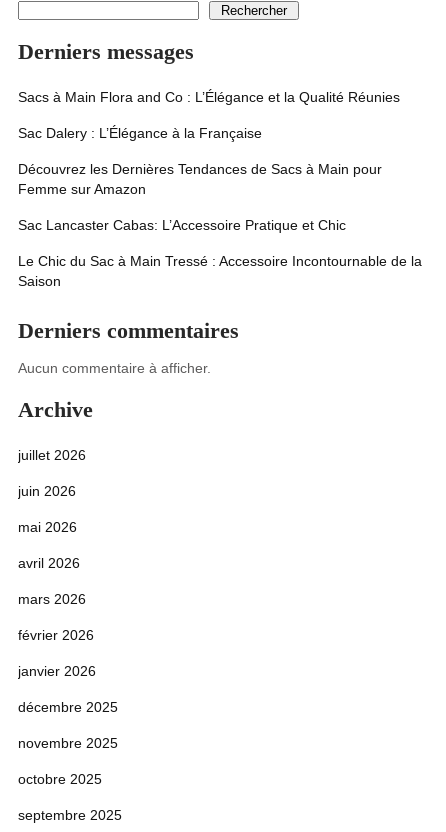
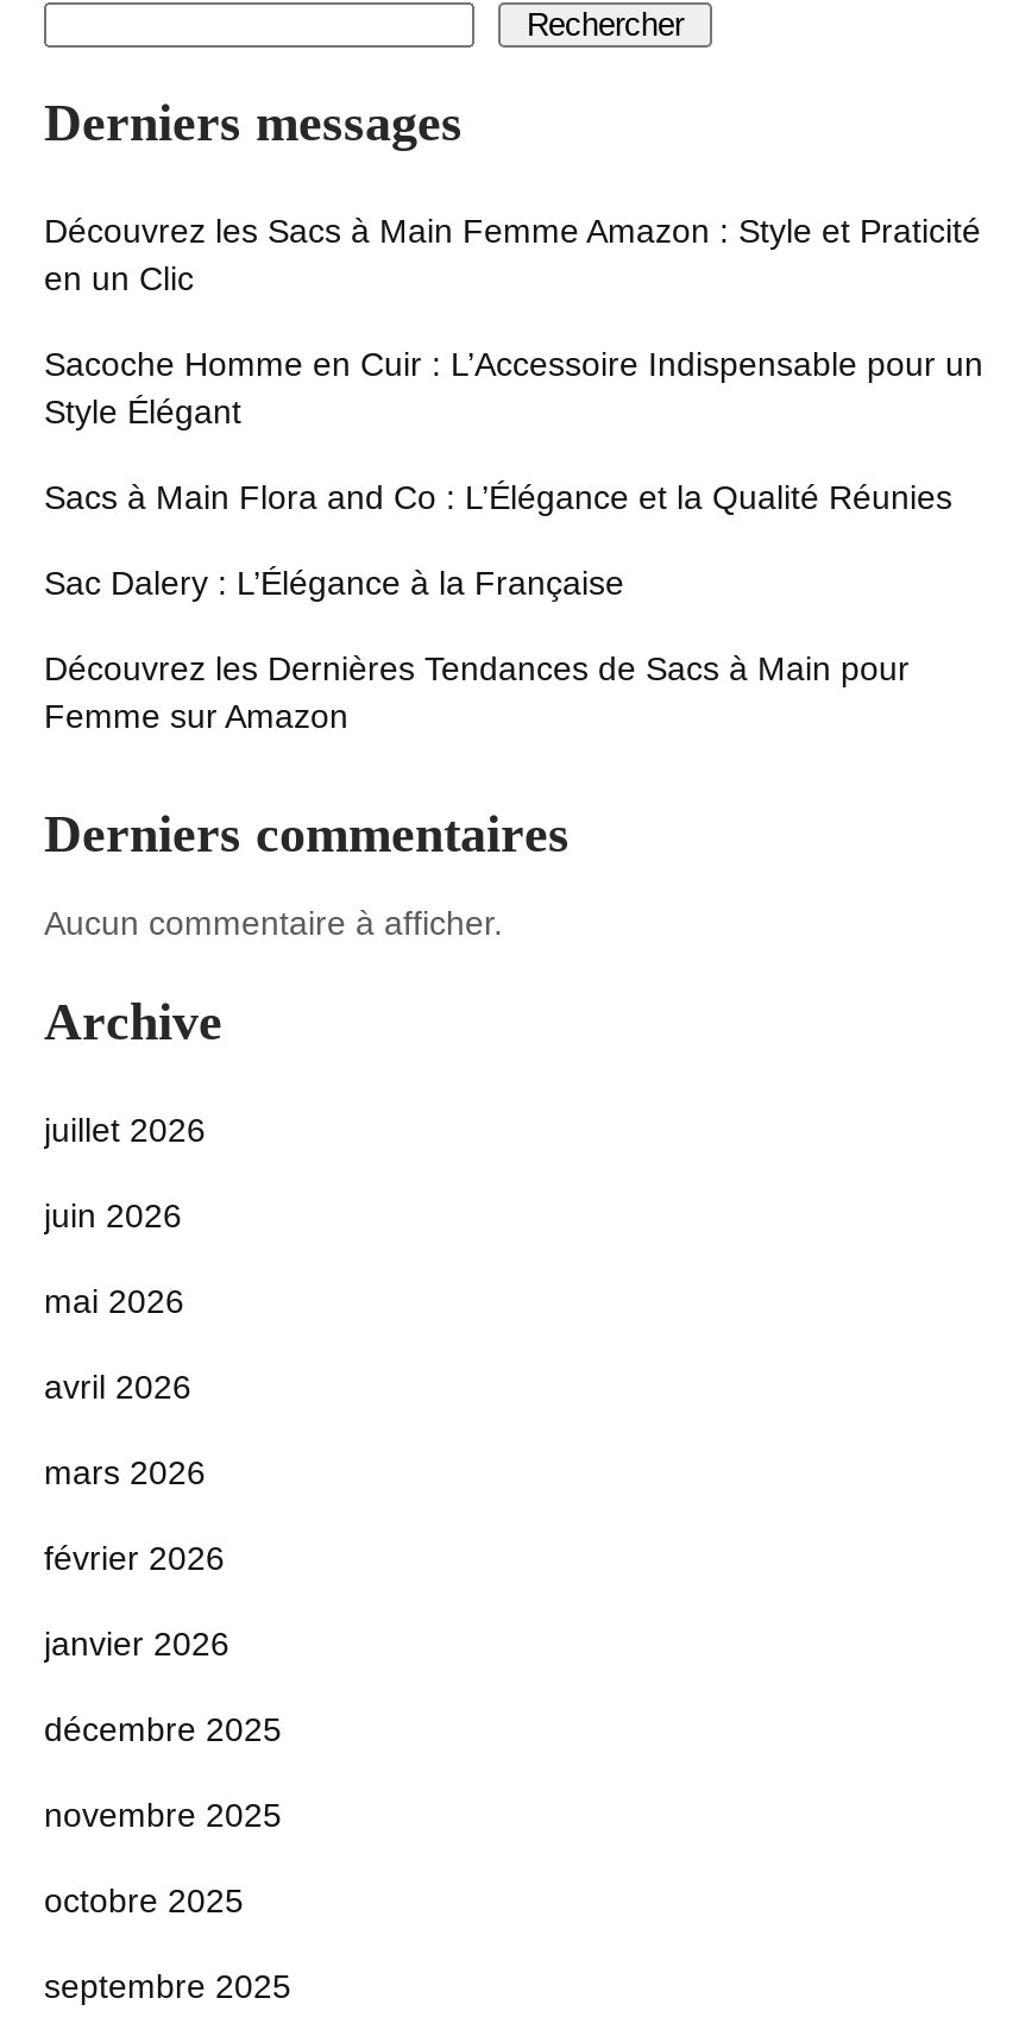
+ Découvrez les Sacs à Main Femme Amazon : Style et Praticité
+ en un Clic
+ Sacoche Homme en Cuir : L’Accessoire Indispensable pour un
+ Style Élégant

moved down: Sacs à Main Flora and Co : L’Élégance et la Qualité Réunies | Sac Dalery : L’Élégance à la Française | Découvrez les Dernières Tendances de Sacs à Main pour | Femme sur Amazon

- Sac Lancaster Cabas: L’Accessoire Pratique et Chic
- Le Chic du Sac à Main Tressé : Accessoire Incontournable de la
- Saison
